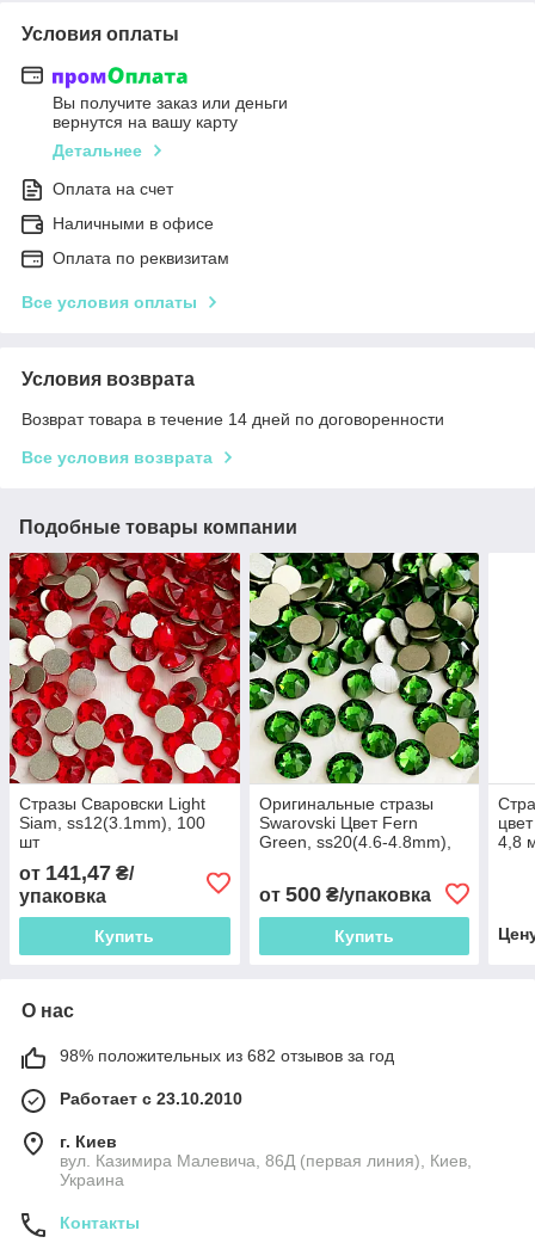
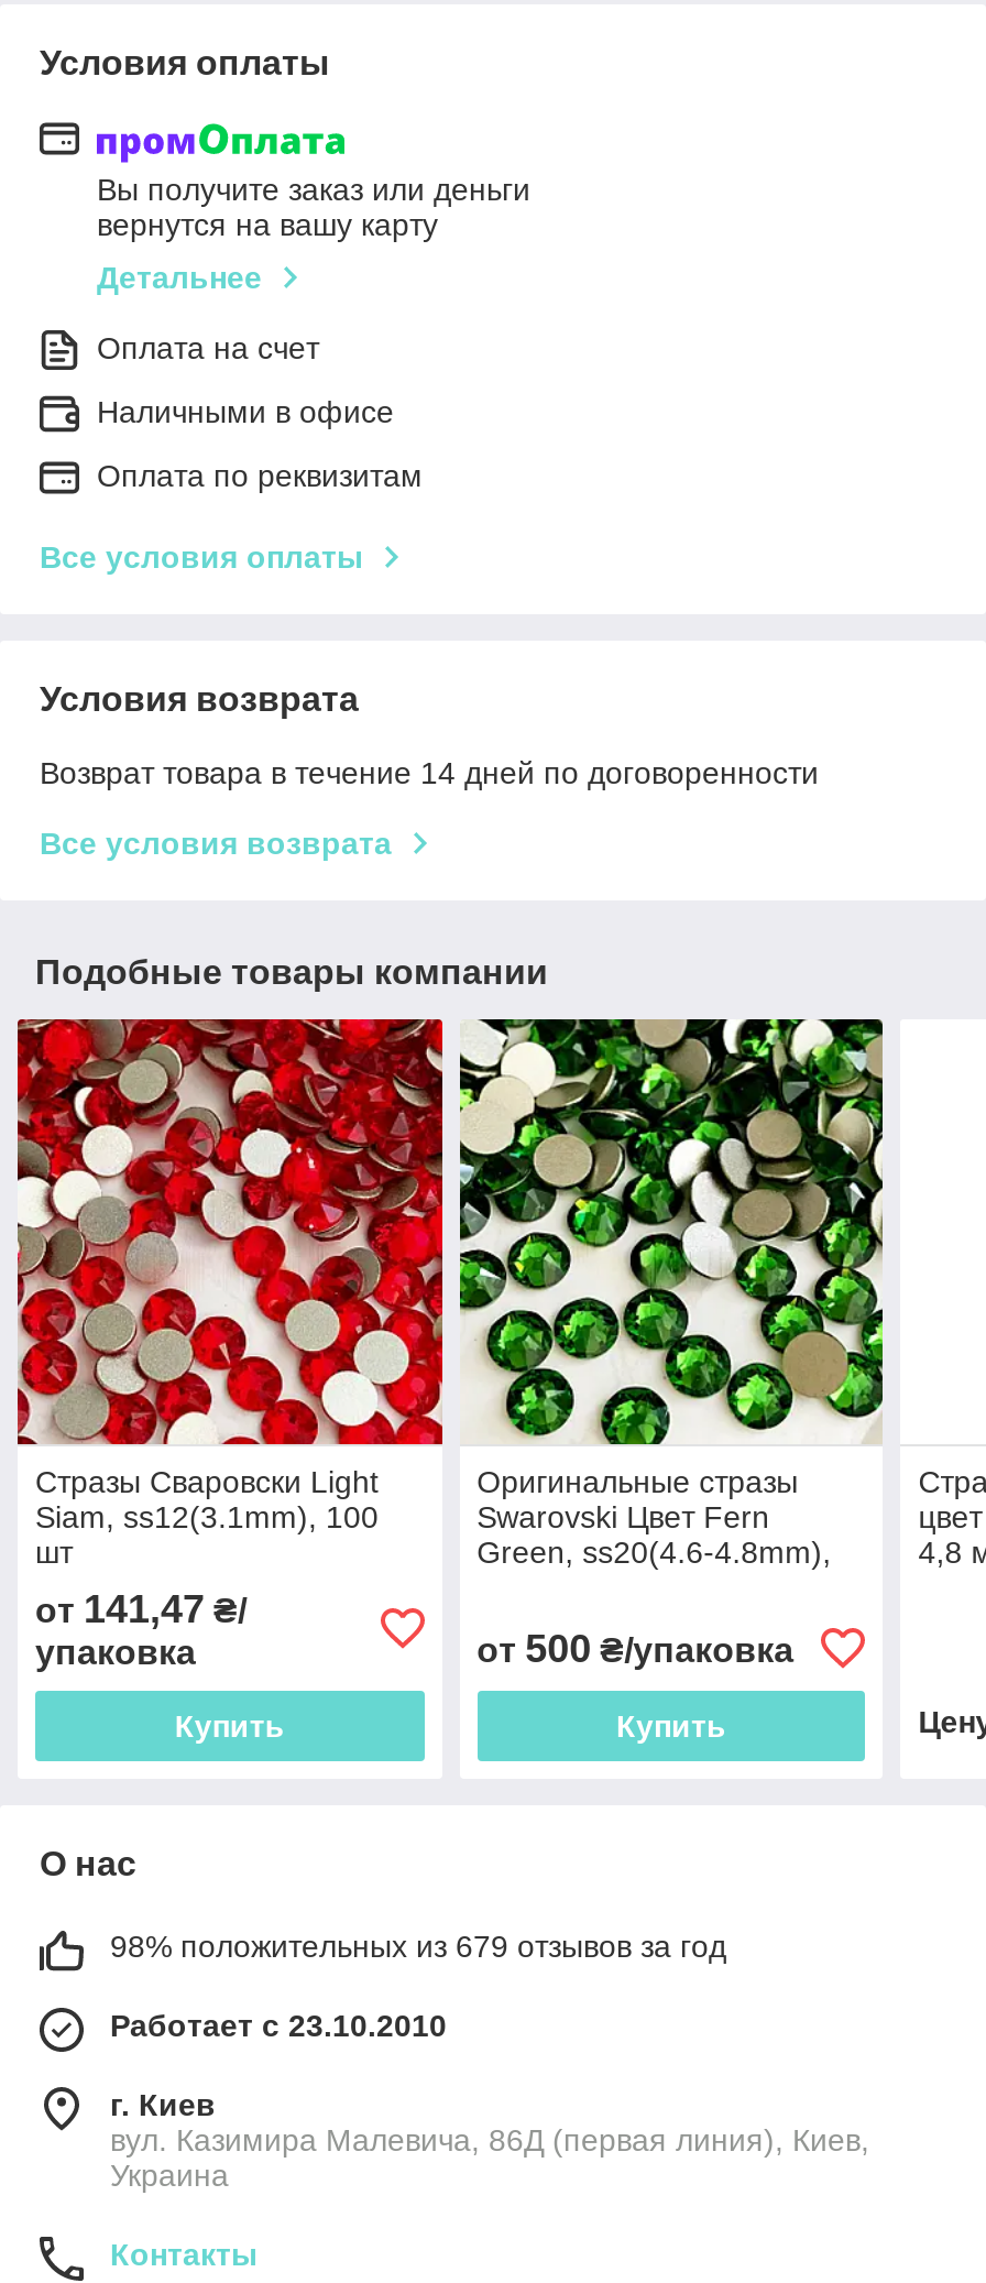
- 98% положительных из 682 отзывов за год
+ 98% положительных из 679 отзывов за год
